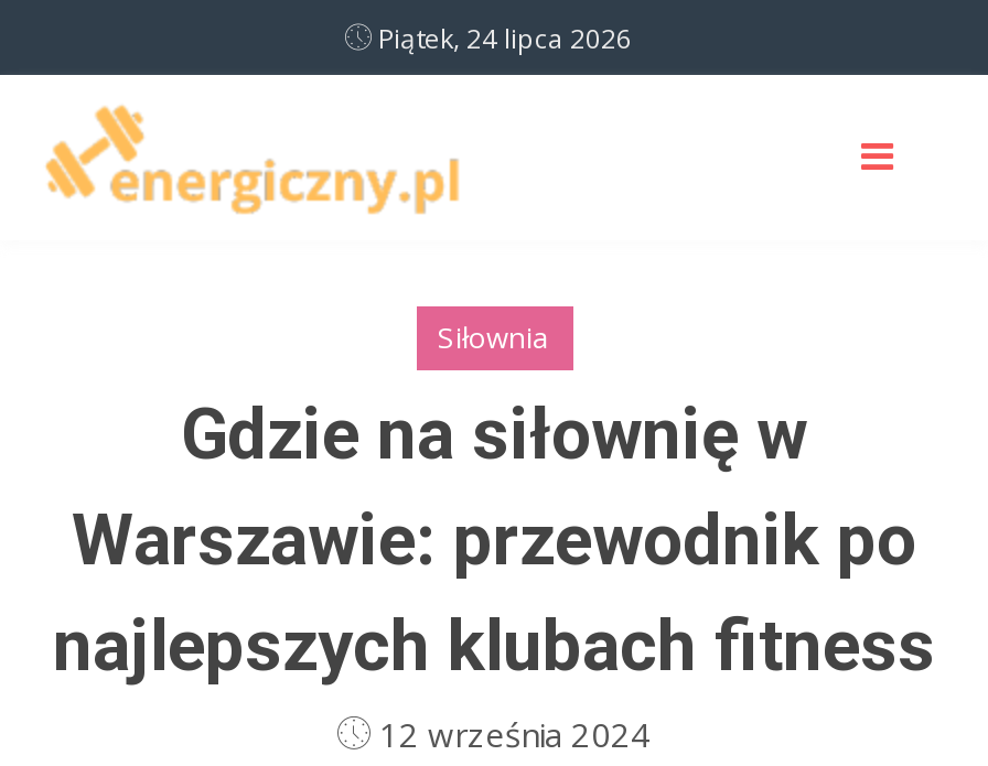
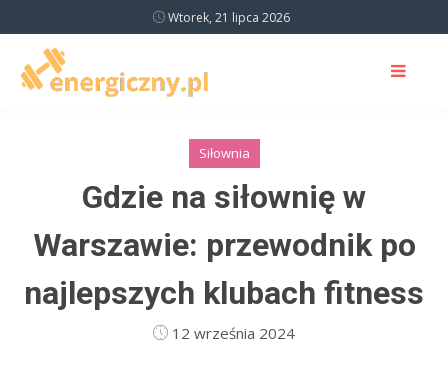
- Piątek, 24 lipca 2026
+ Wtorek, 21 lipca 2026
